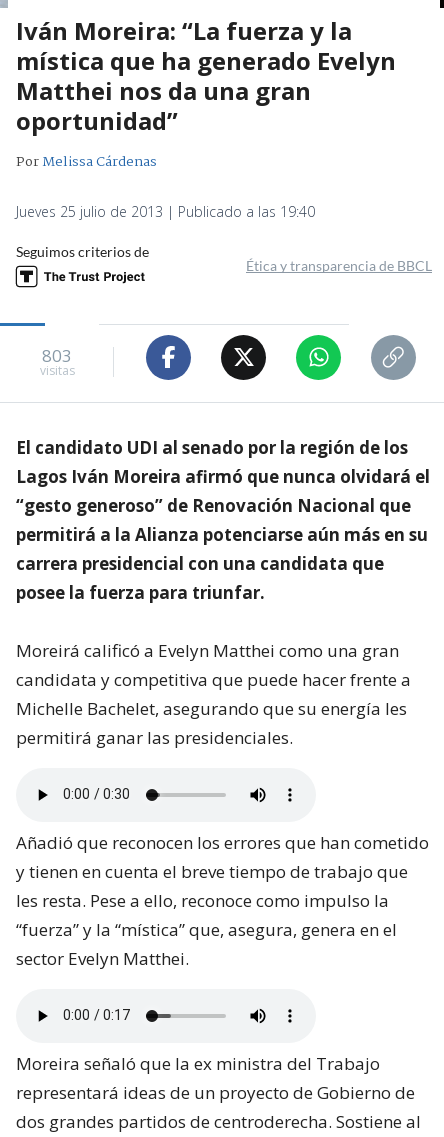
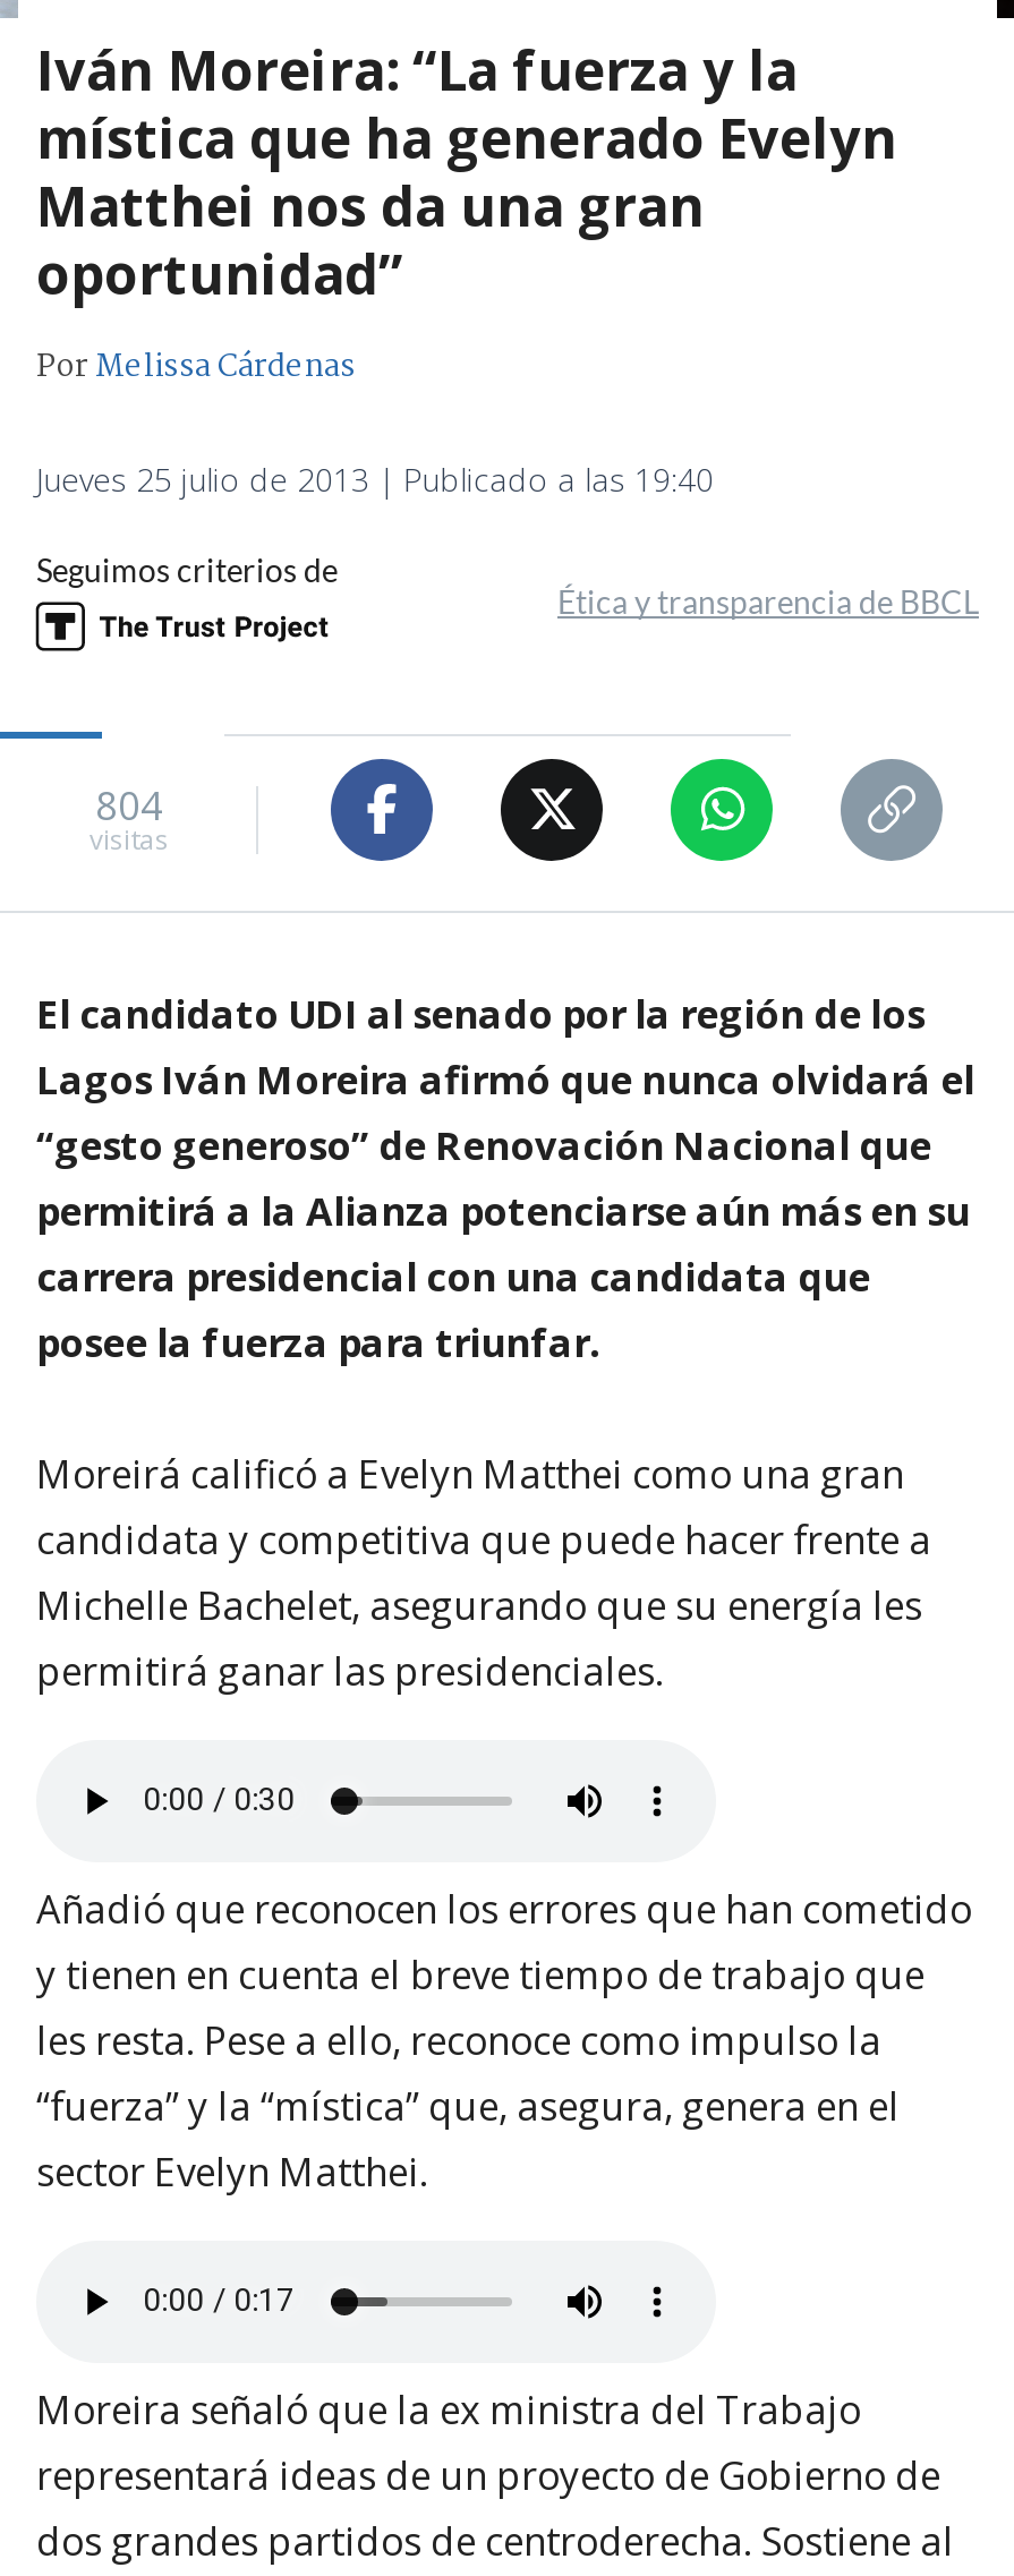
- 803
+ 804
